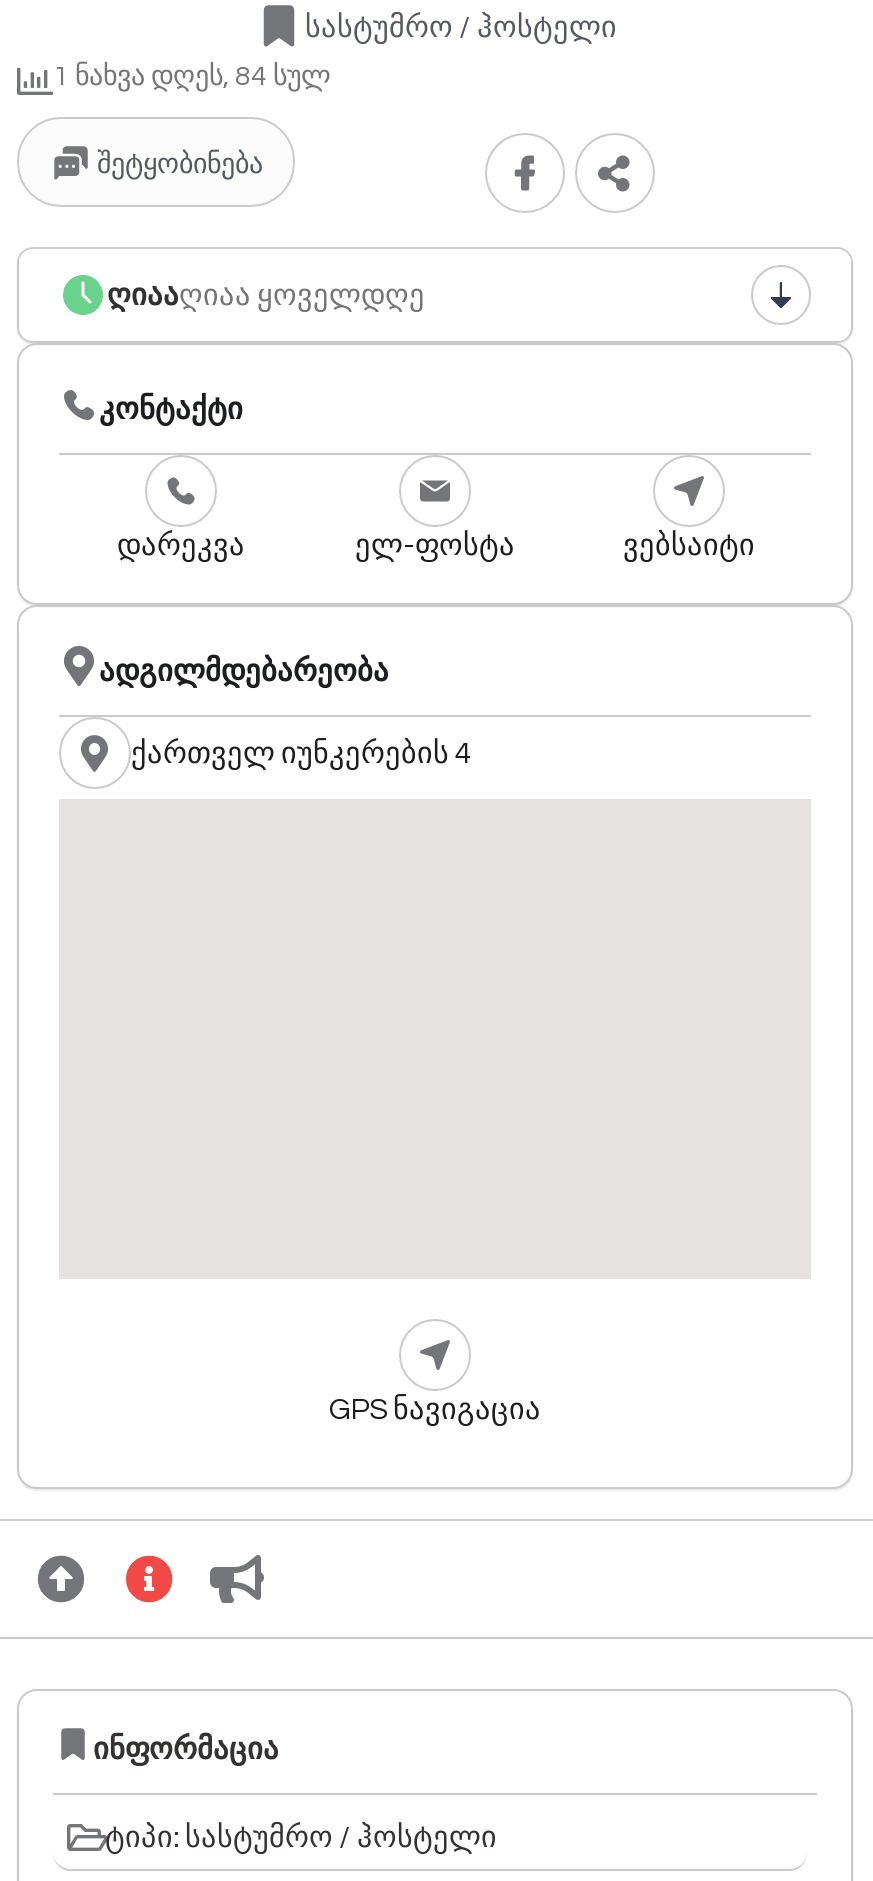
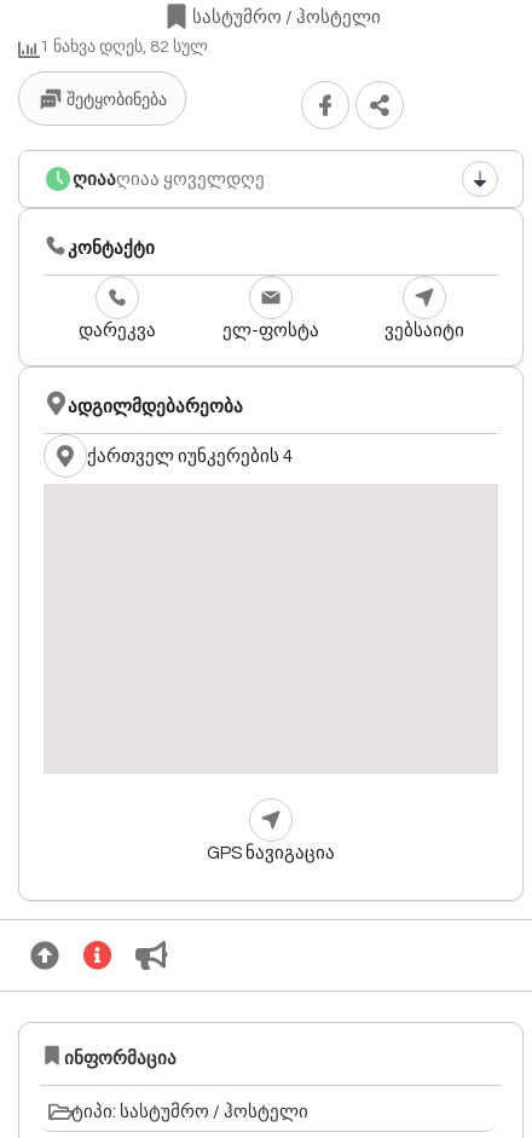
- 1 ნახვა დღეს, 84 სულ
+ 1 ნახვა დღეს, 82 სულ
